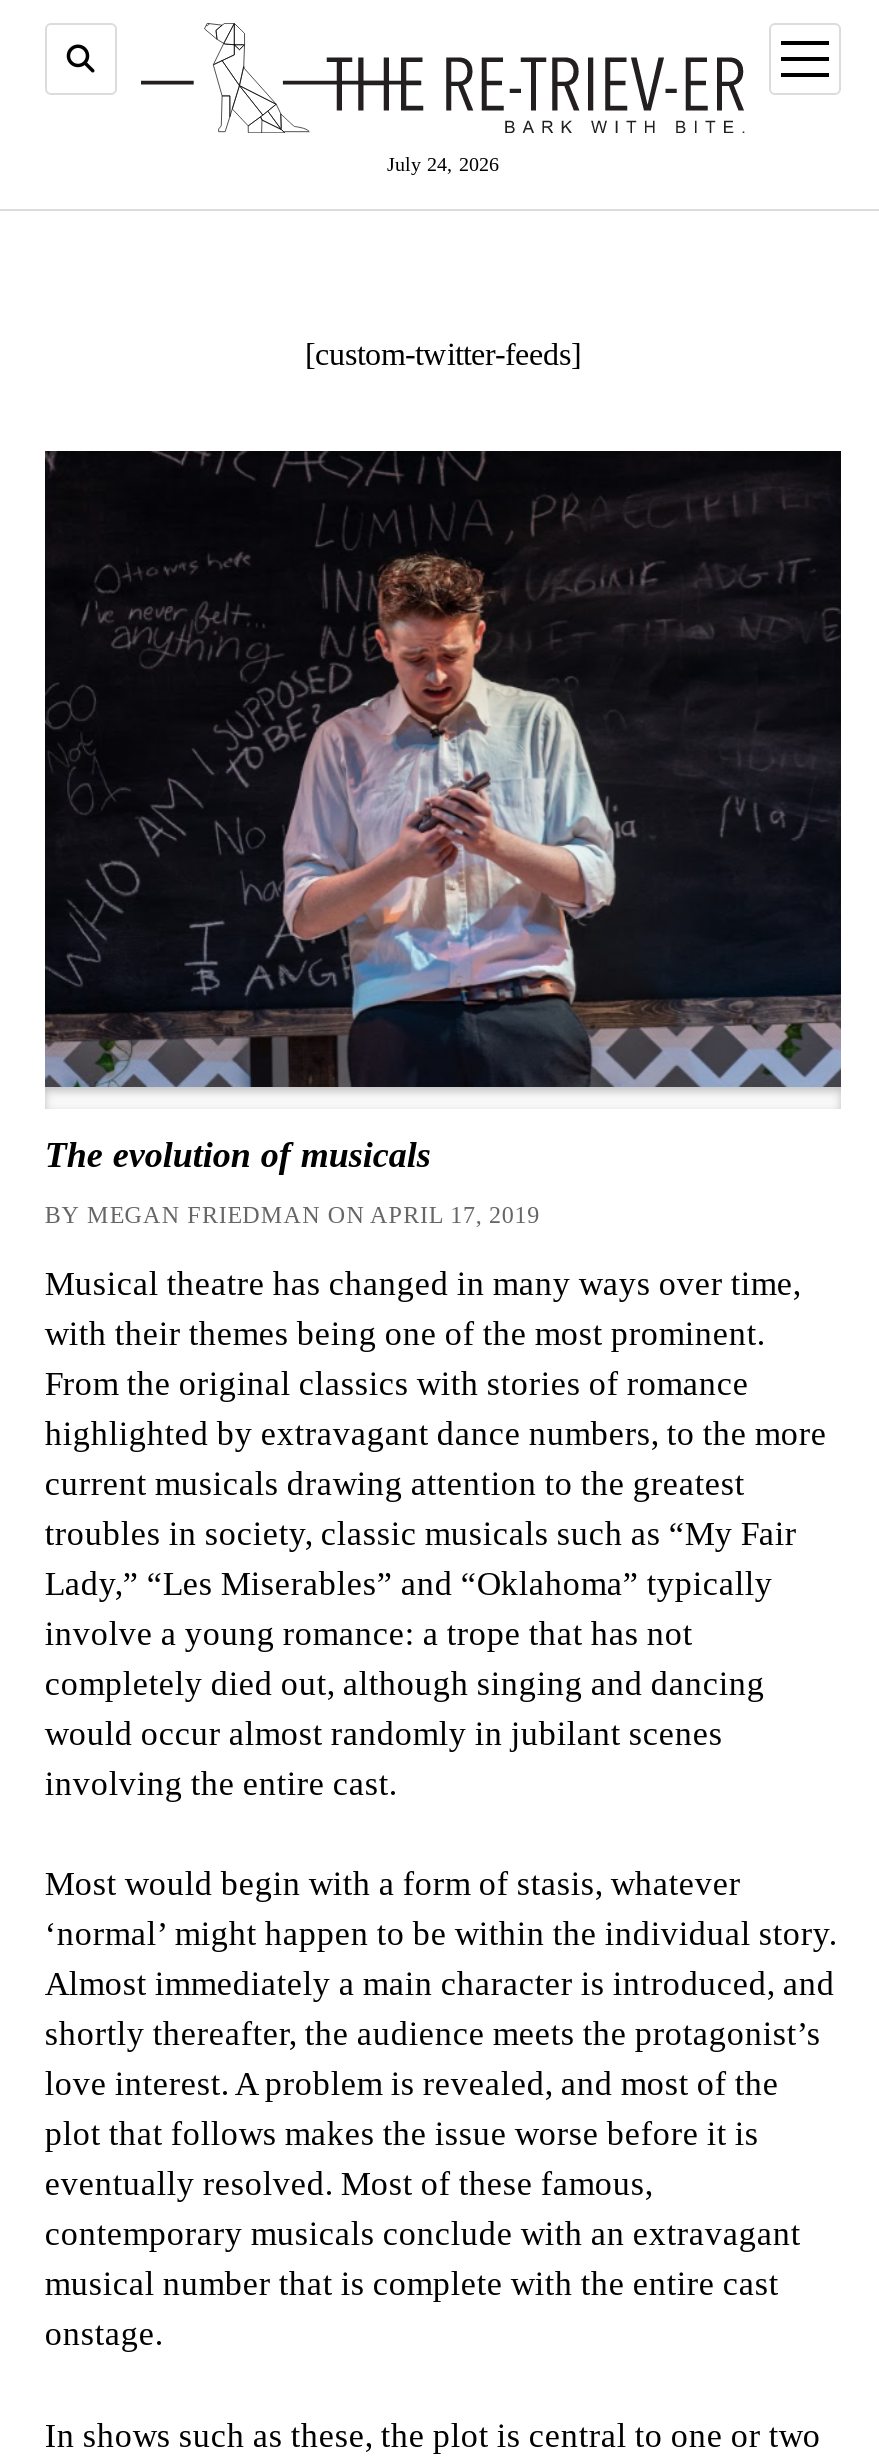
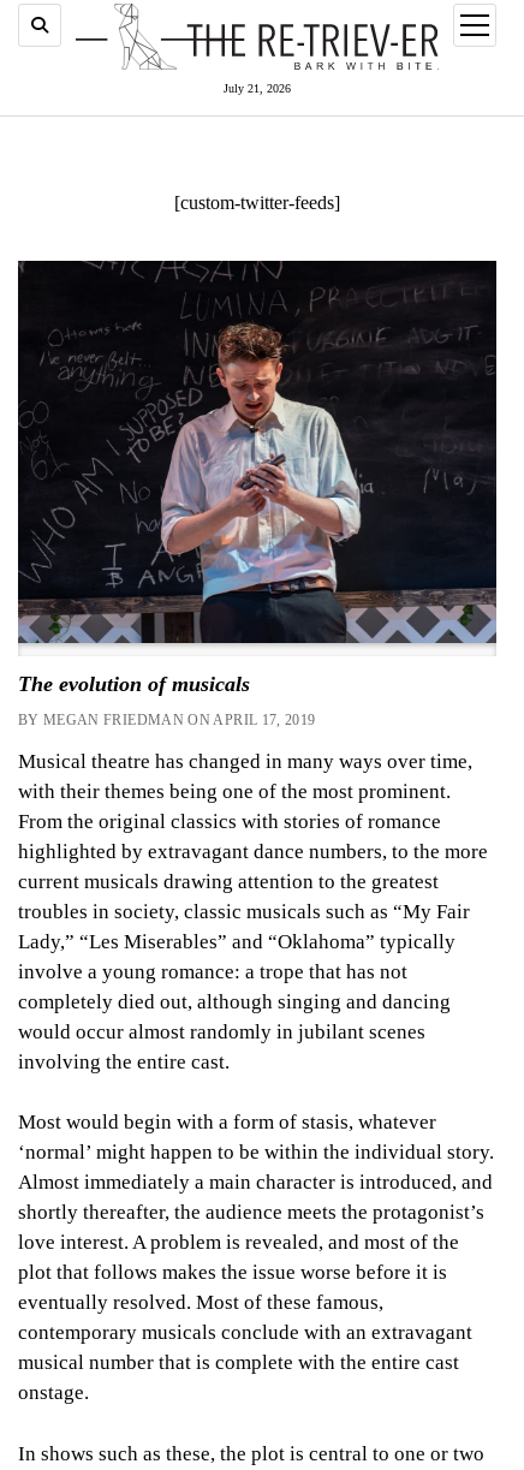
- July 24, 2026
+ July 21, 2026
